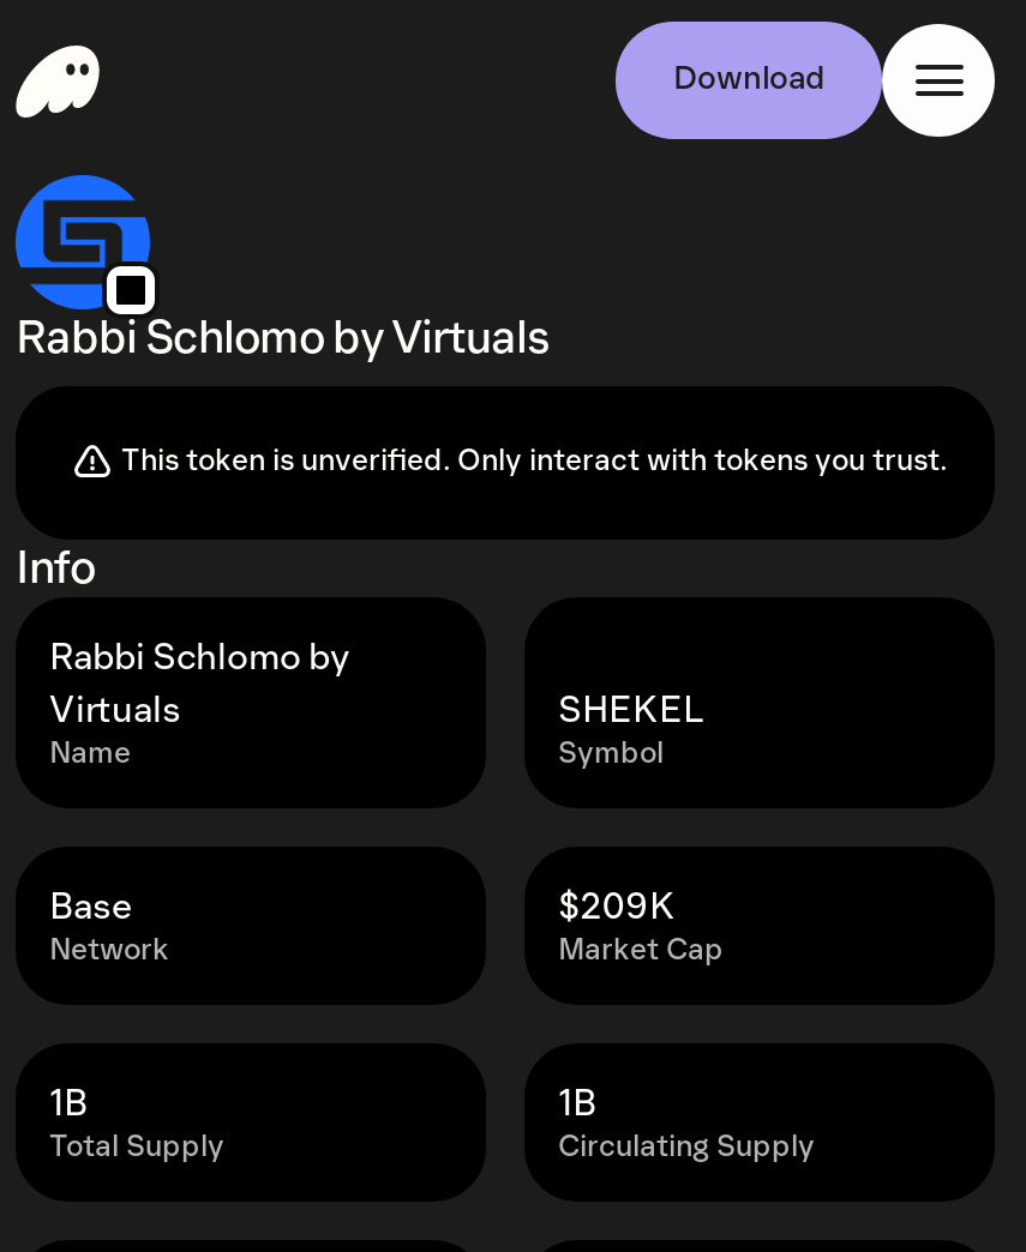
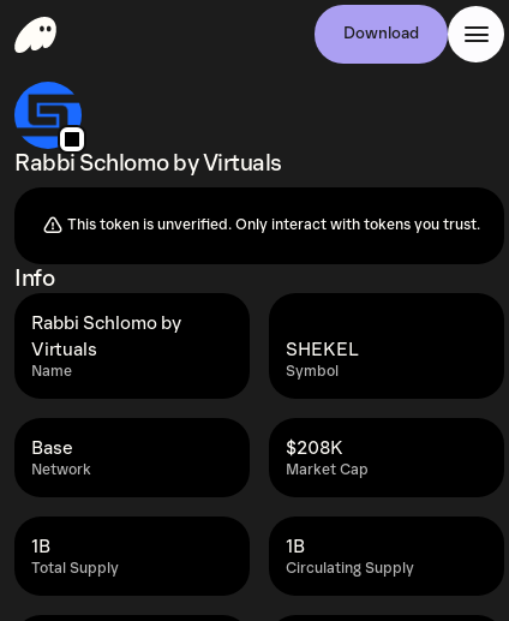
- $209K
+ $208K
